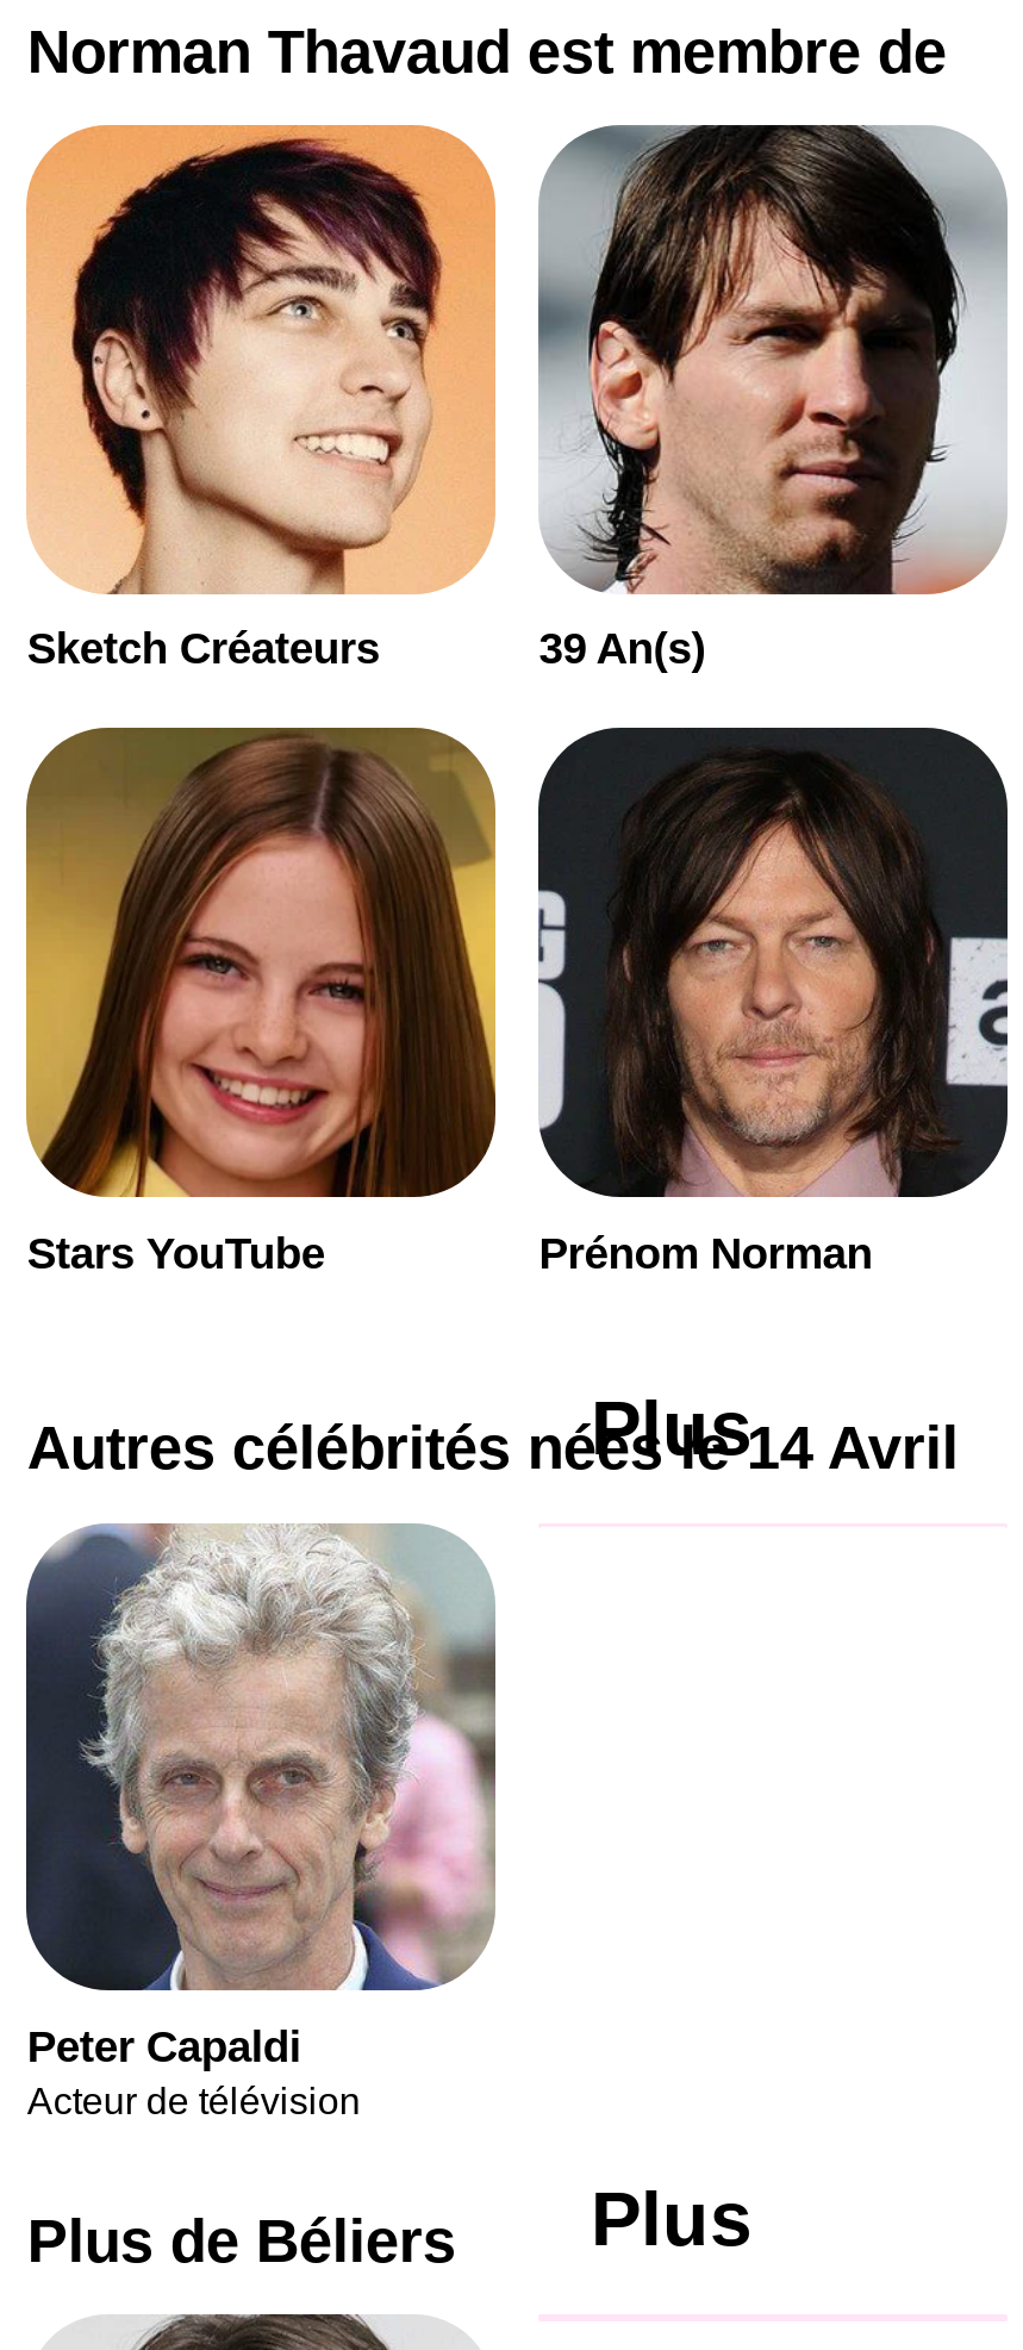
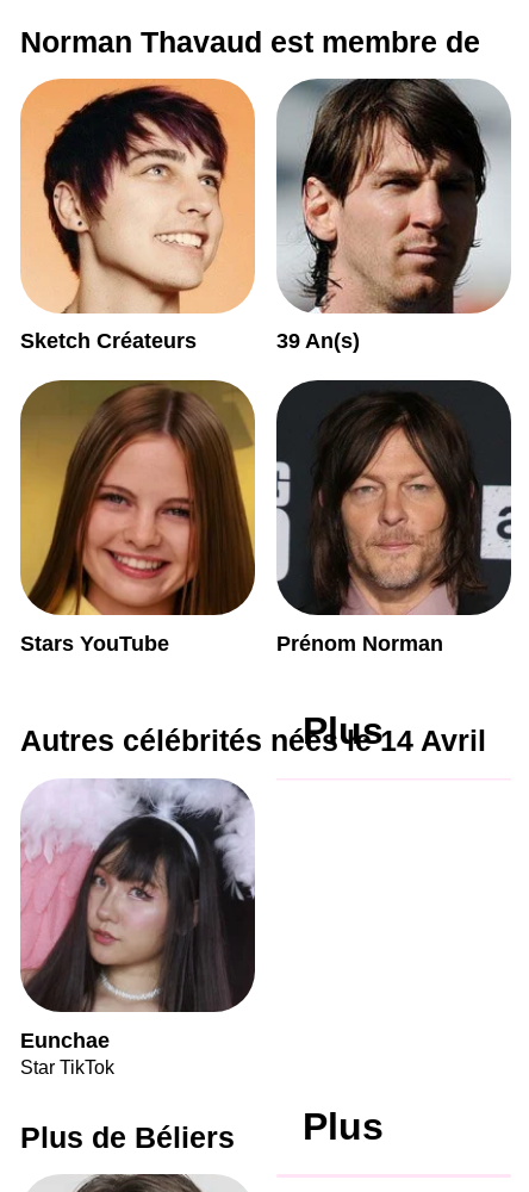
- [image]
- Peter Capaldi
- Acteur de télévision
+ [image]
+ Eunchae
+ Star TikTok
